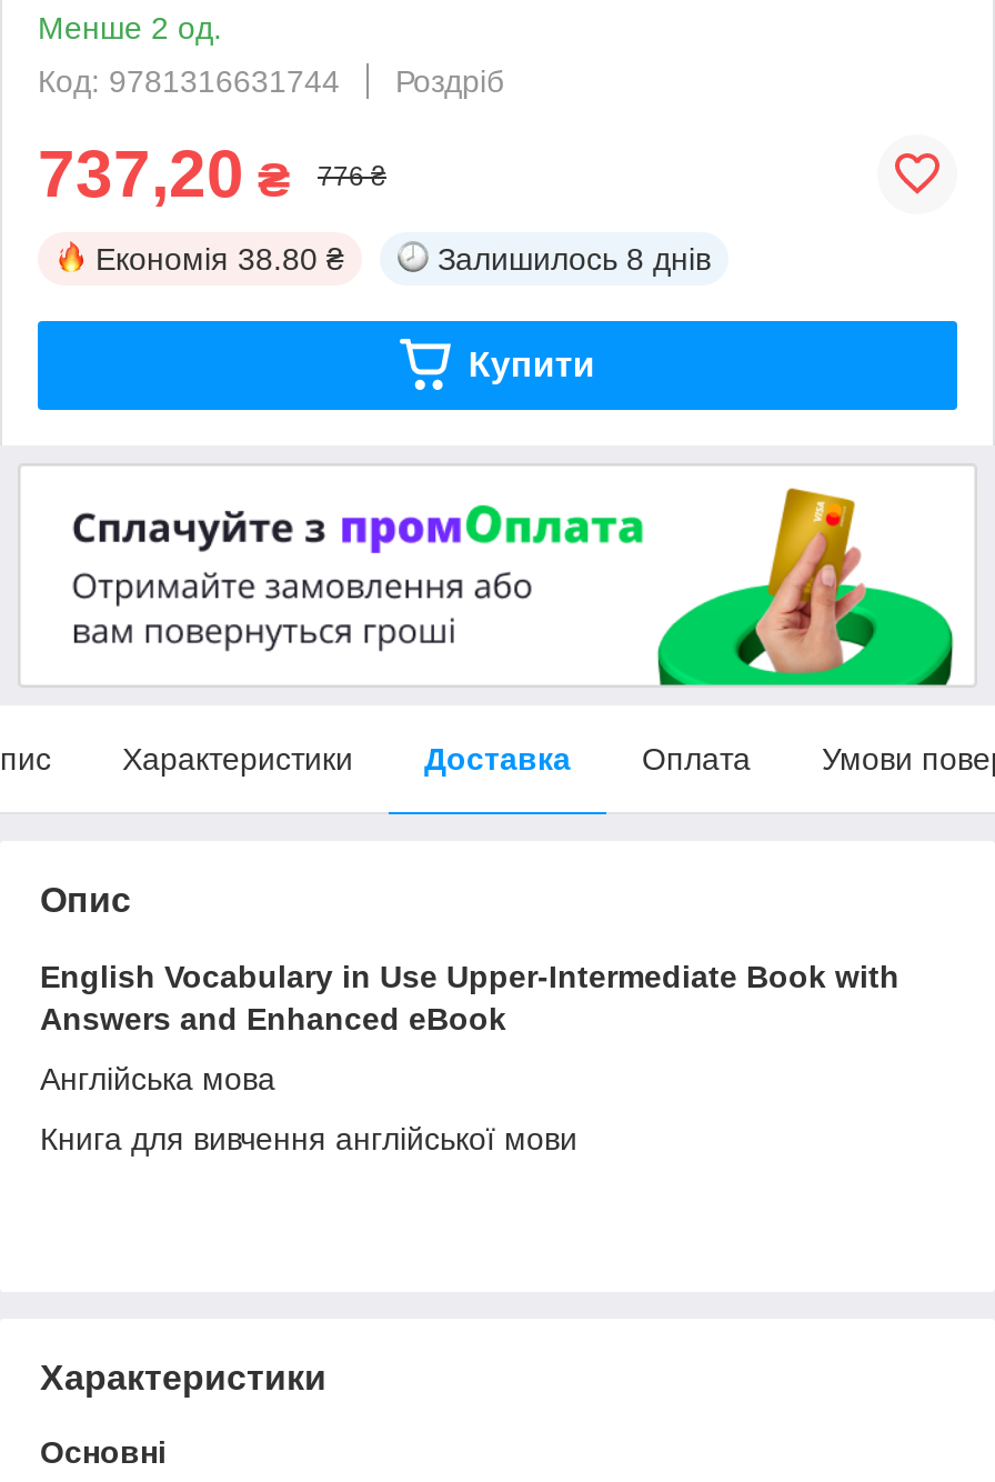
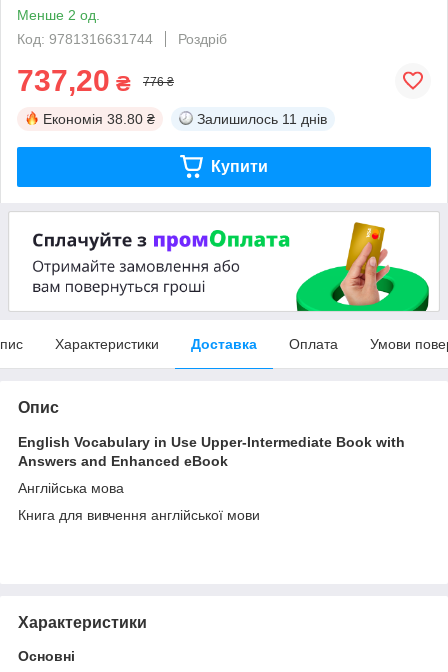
- Залишилось 8 днів
+ Залишилось 11 днів
